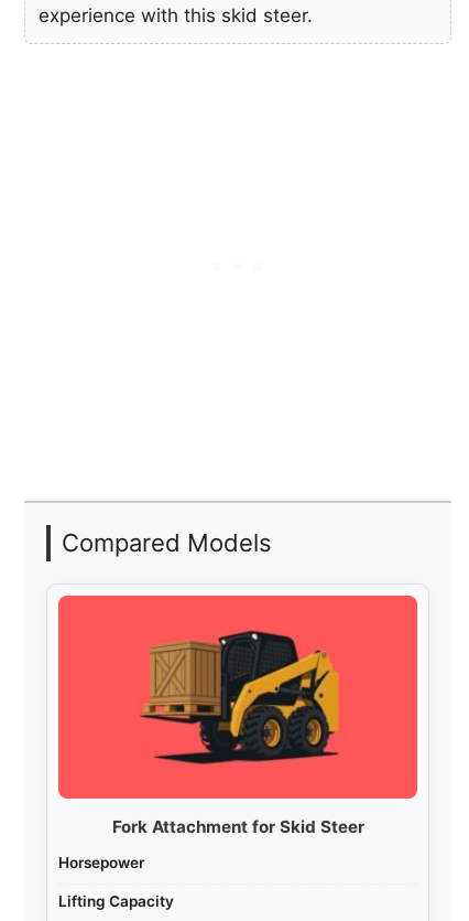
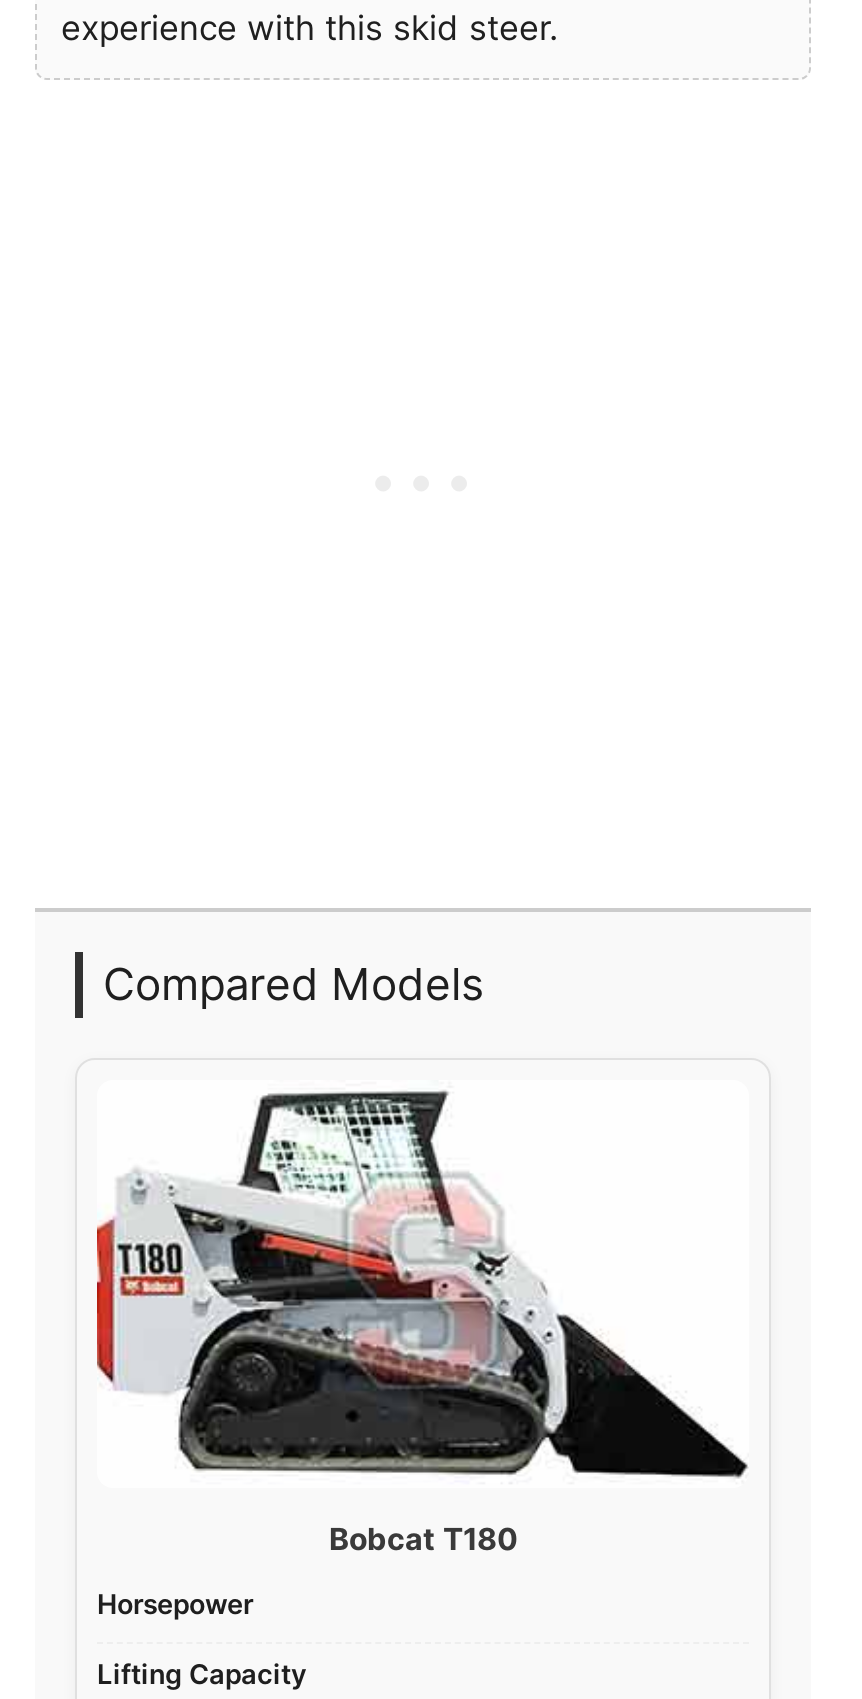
- [image]
- Fork Attachment for Skid Steer
+ [image]
+ Bobcat T180
